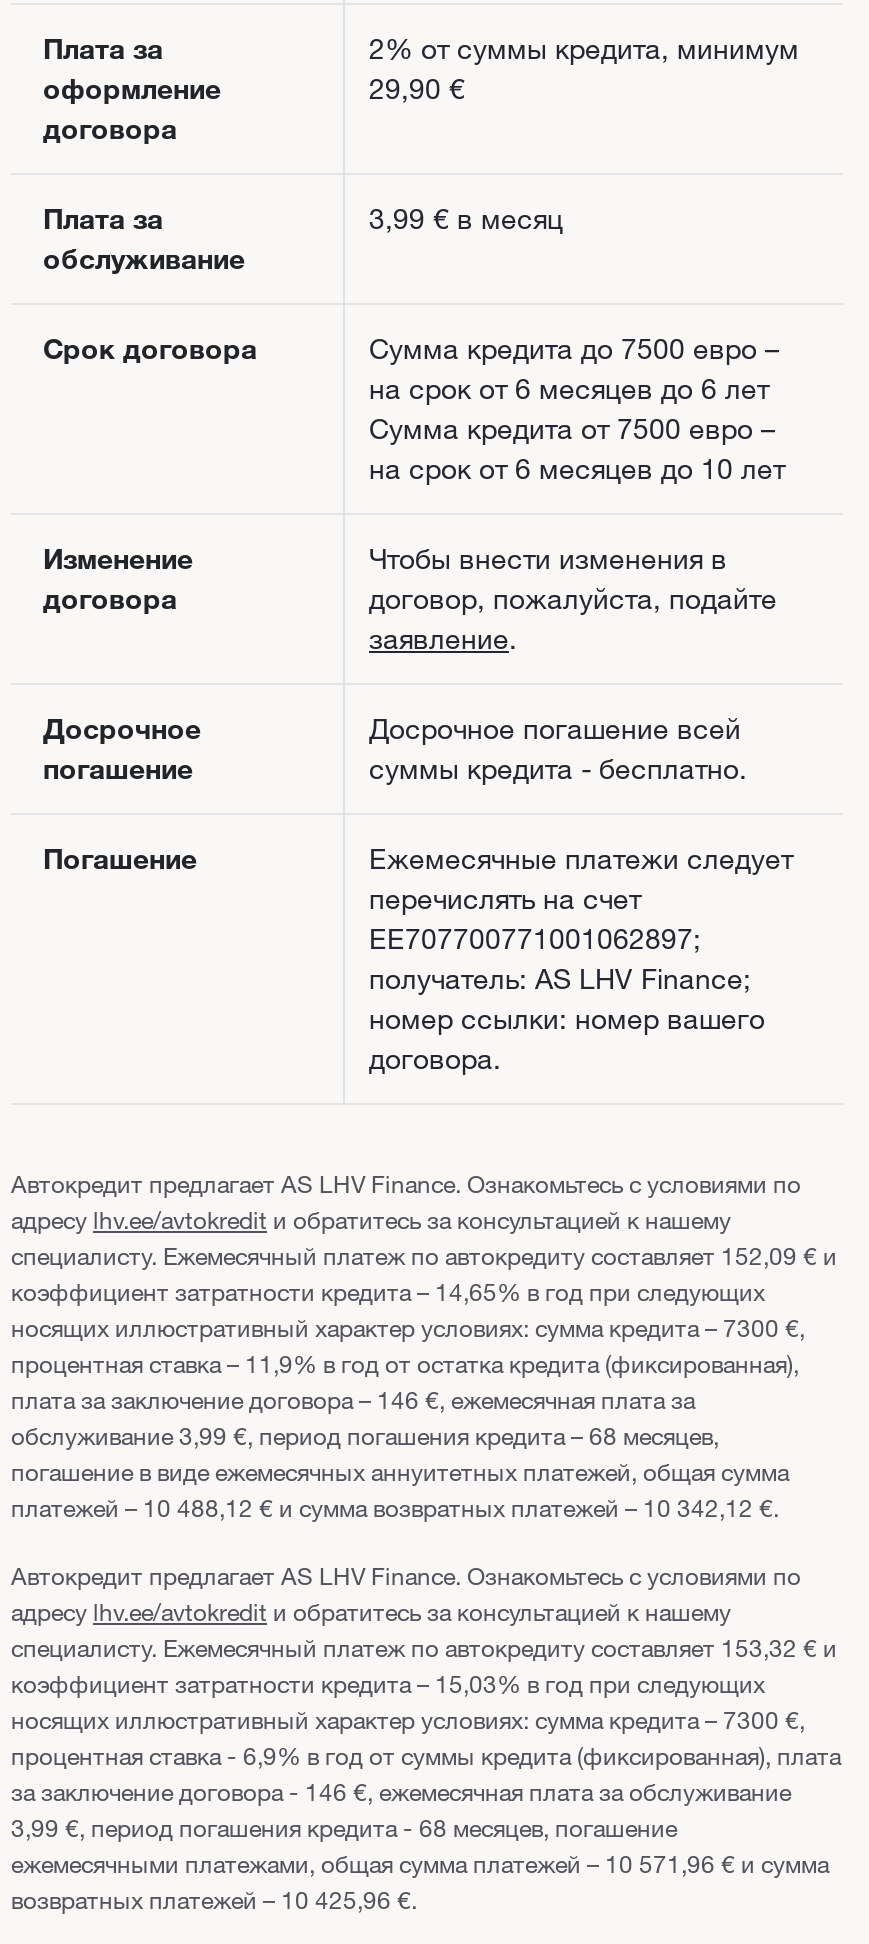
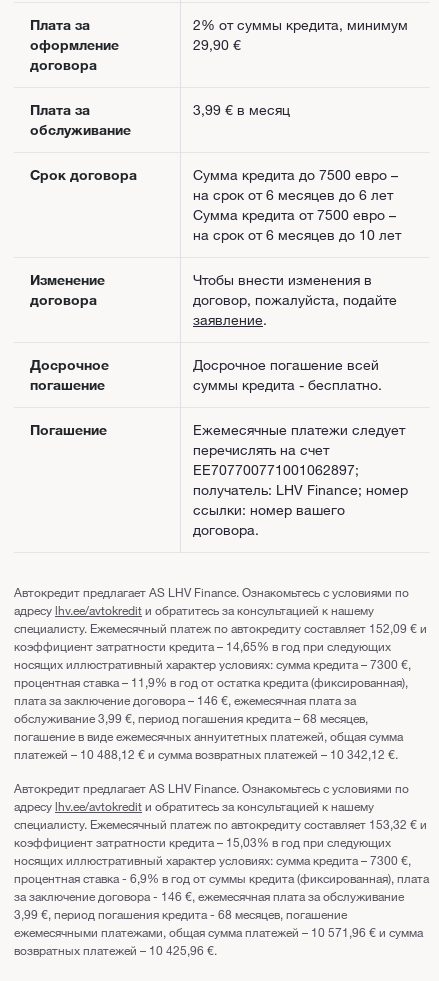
- получатель: AS LHV Finance;
- номер ссылки: номер вашего
+ получатель: LHV Finance; номер
+ ссылки: номер вашего
